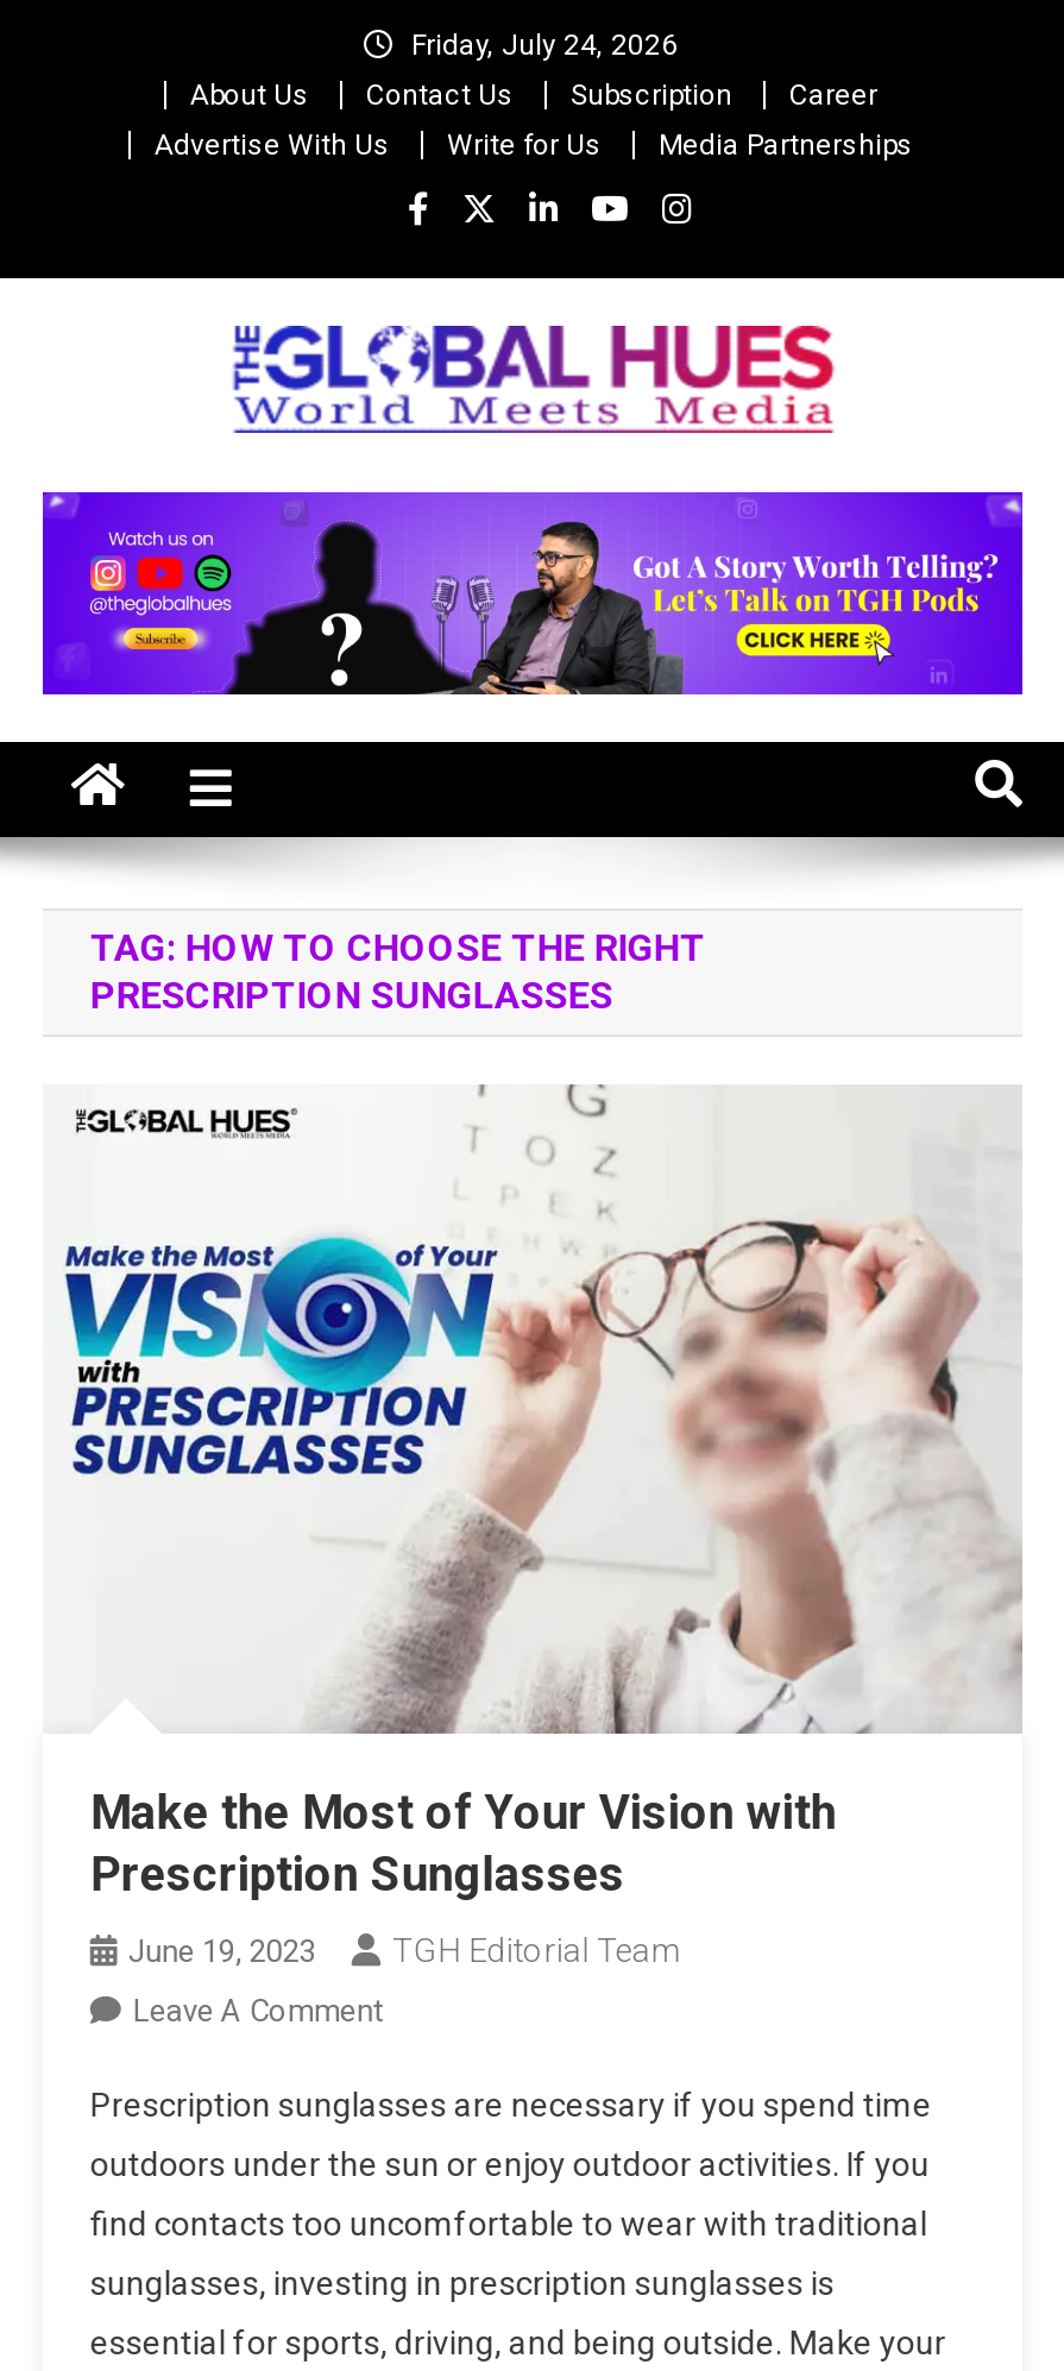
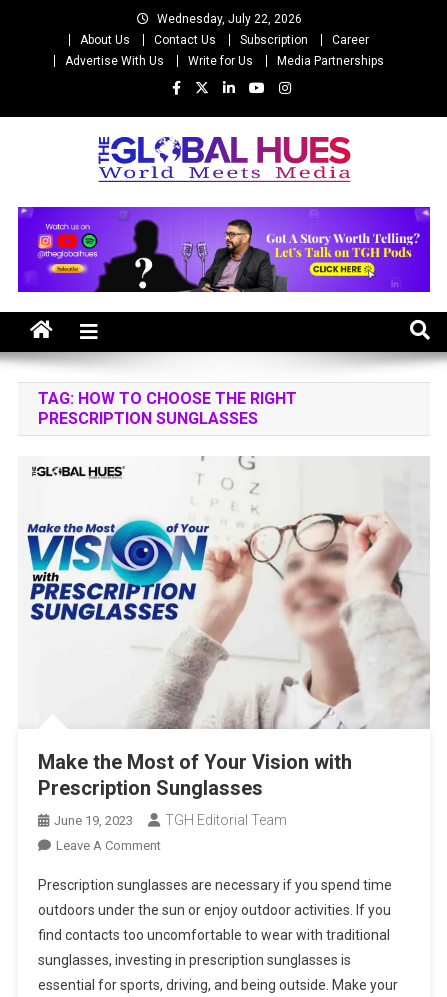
- Friday, July 24, 2026
+ Wednesday, July 22, 2026
